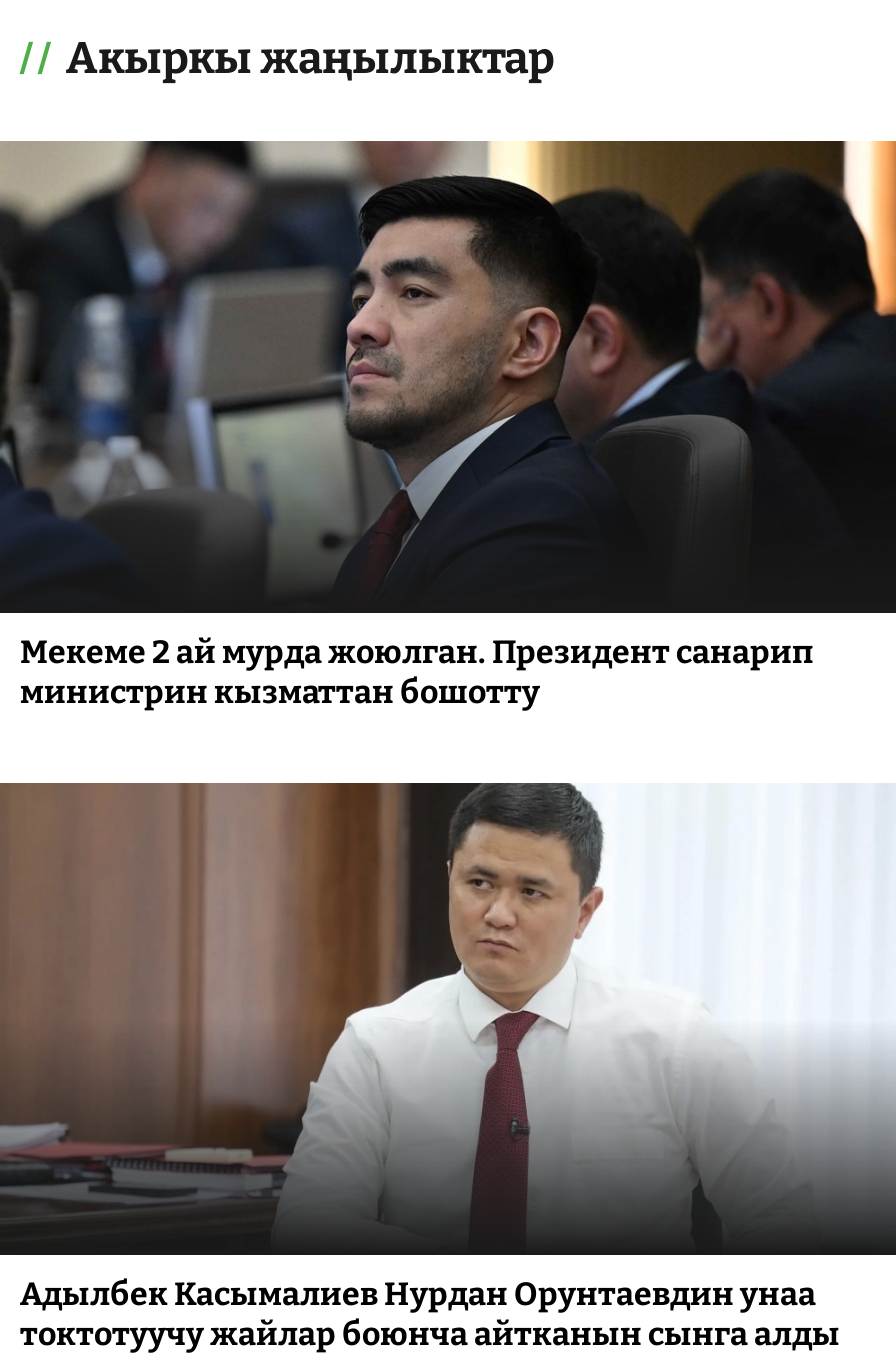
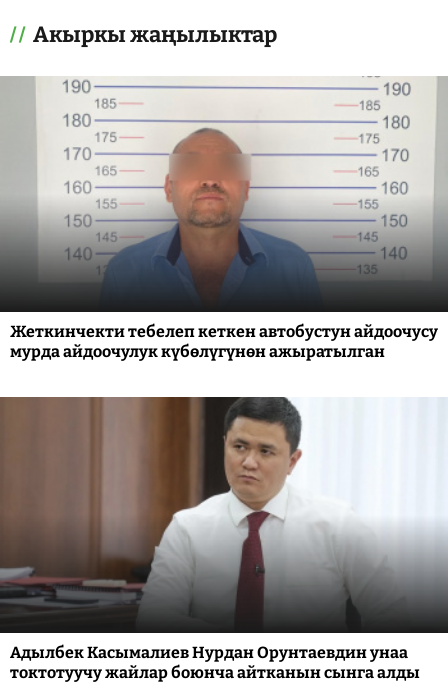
- [image]
- Мекеме 2 ай мурда жоюлган. Президент санарип
- министрин кызматтан бошотту
+ [image]
+ Жеткинчекти тебелеп кеткен автобустун айдоочусу
+ мурда айдоочулук күбөлүгүнөн ажыратылган
